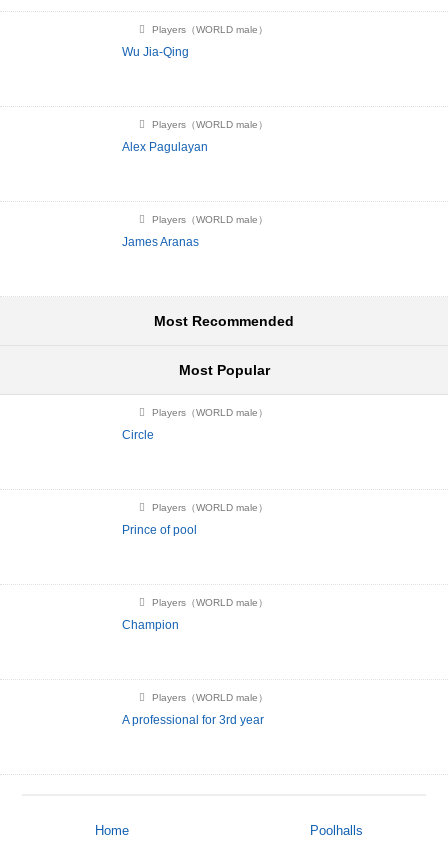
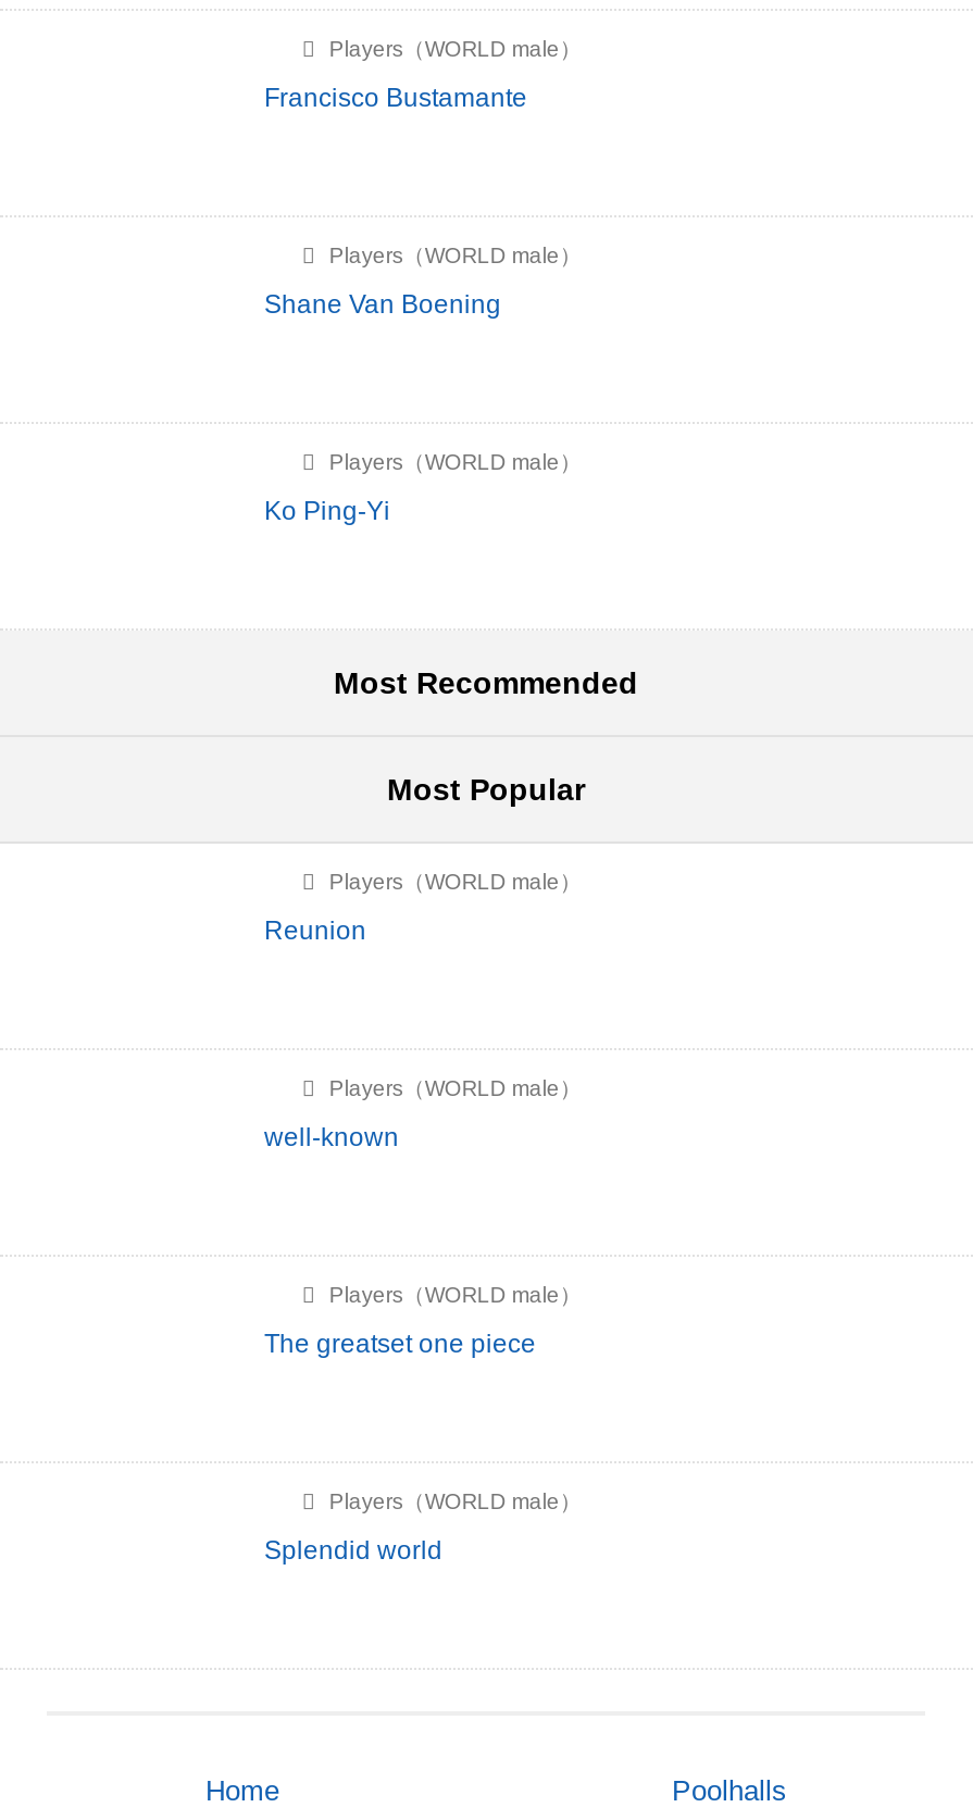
- Wu Jia-Qing
+ Francisco Bustamante

- Alex Pagulayan
+ Shane Van Boening

- James Aranas
+ Ko Ping-Yi

- Circle
+ Reunion

- Prince of pool
+ well-known

- Champion
+ The greatset one piece

- A professional for 3rd year
+ Splendid world
